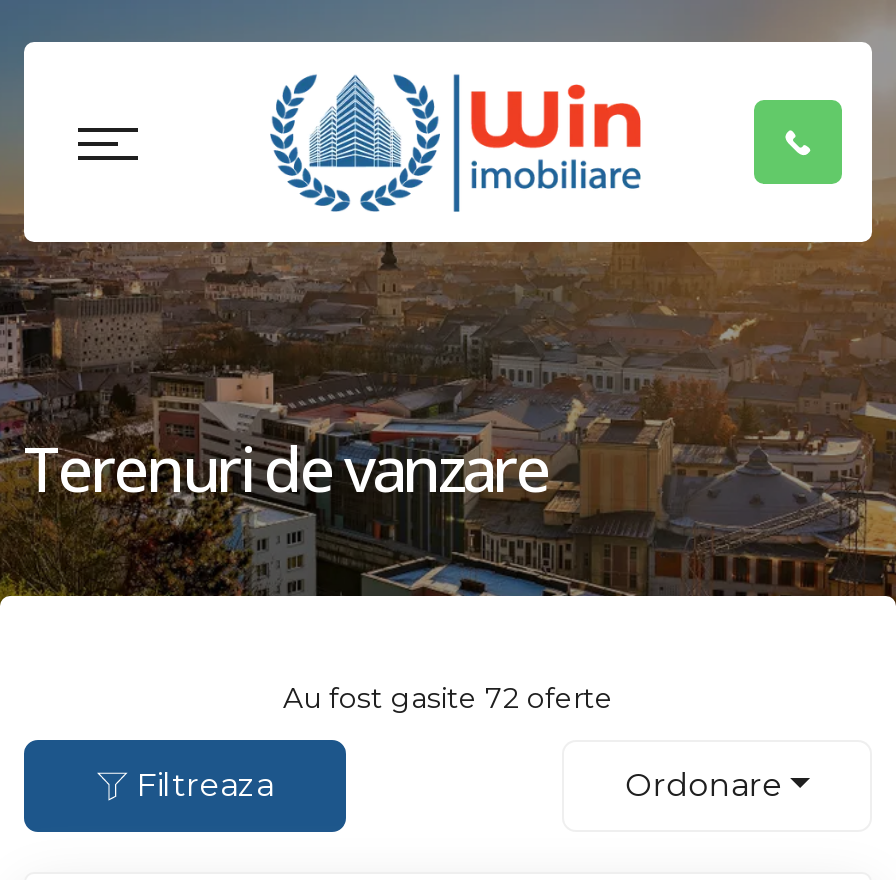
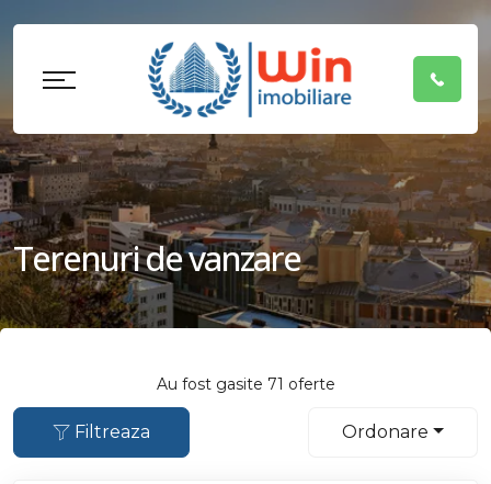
- Au fost gasite 72 oferte
+ Au fost gasite 71 oferte
